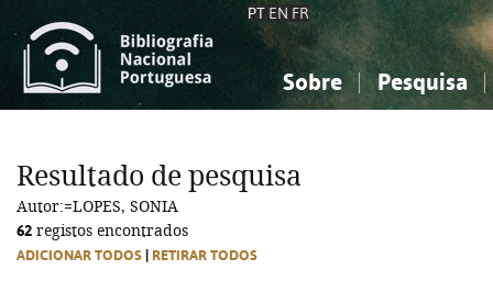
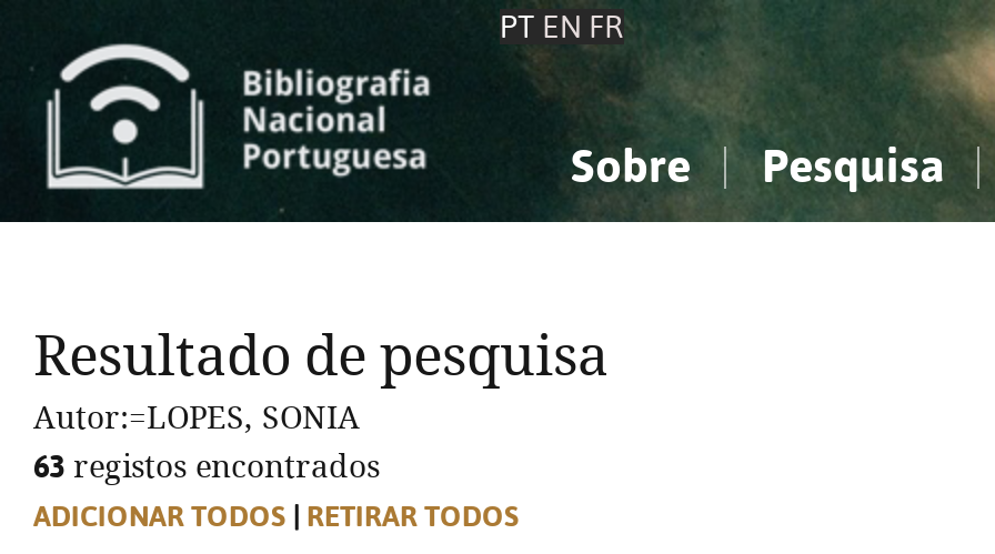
- 62 registos encontrados
+ 63 registos encontrados
